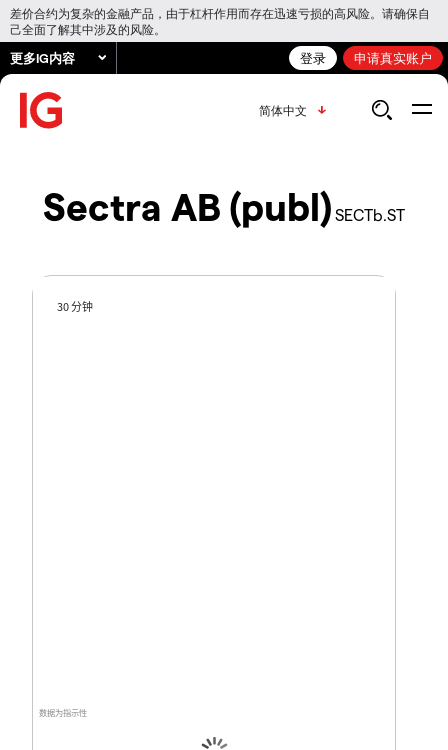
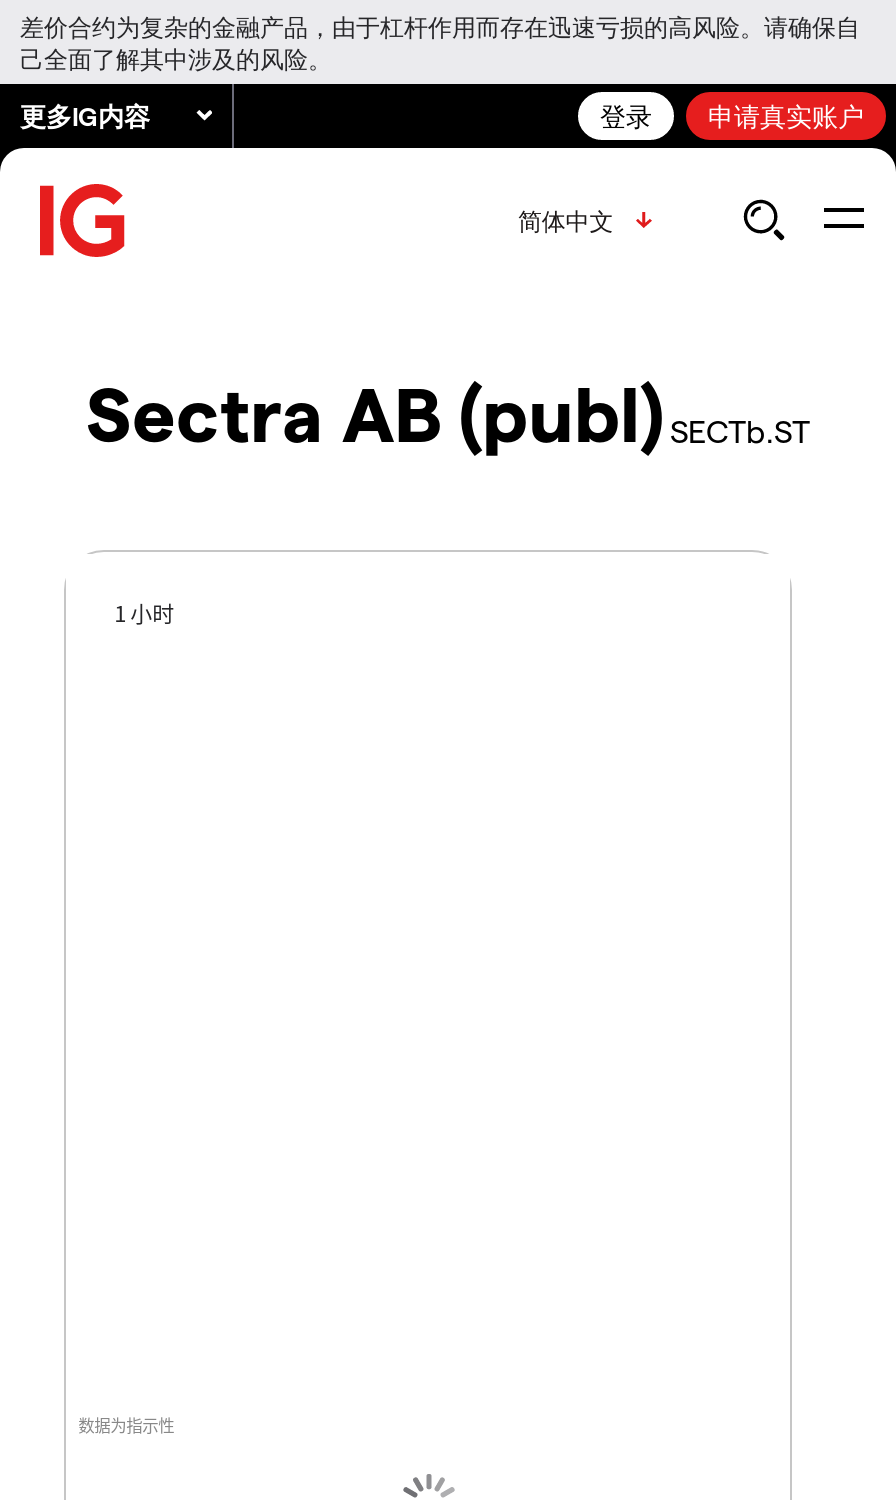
- 30 分钟
+ 1 小时
